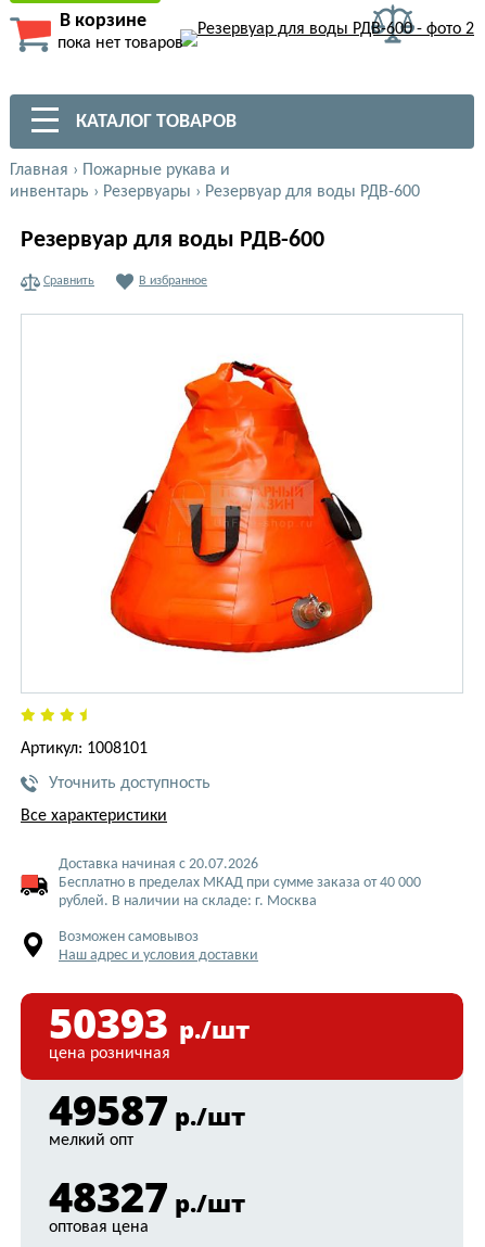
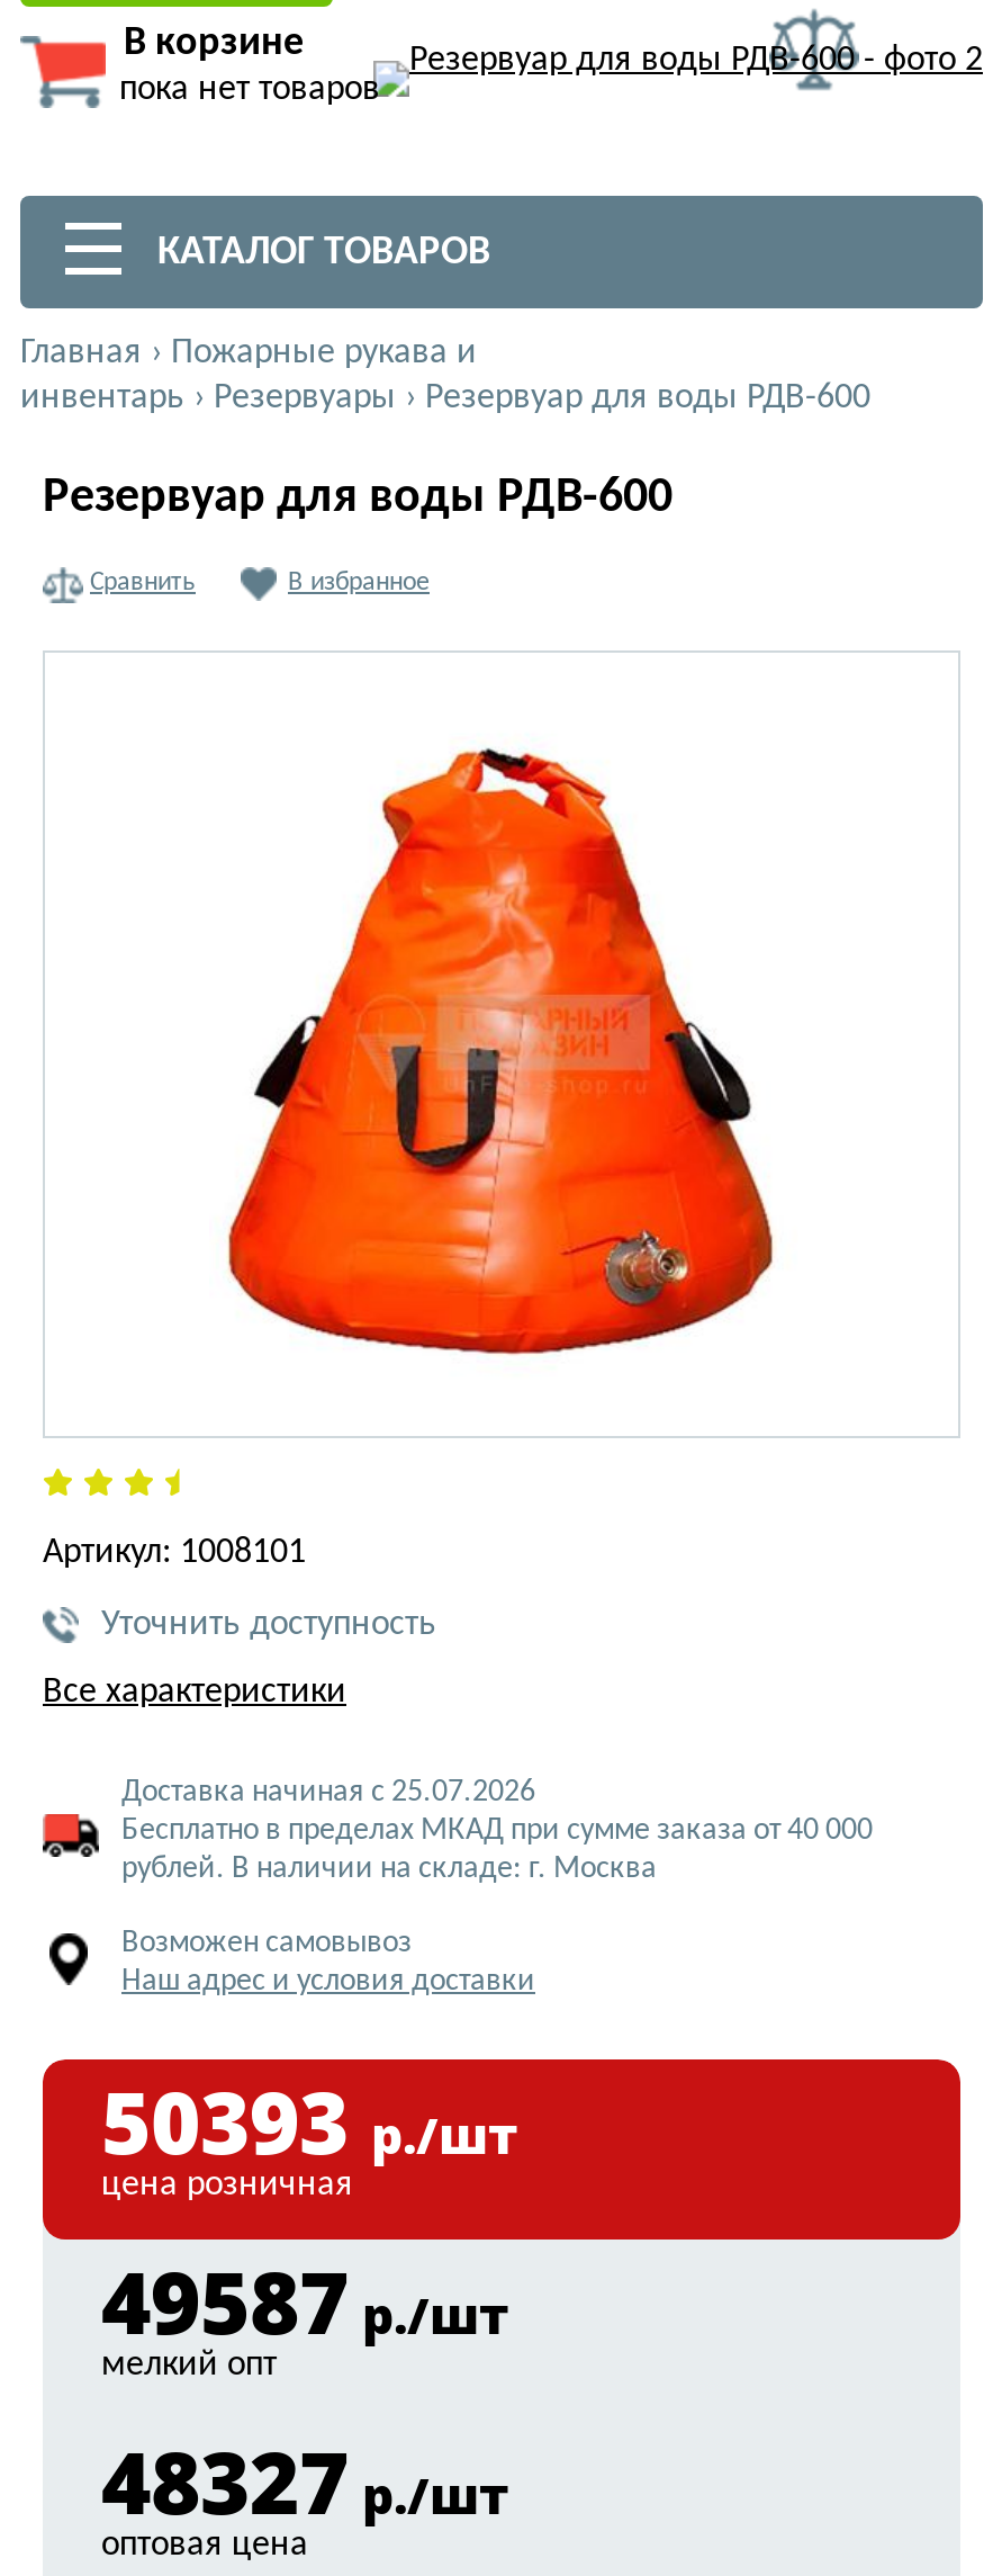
- Доставка начиная с 20.07.2026
+ Доставка начиная с 25.07.2026
